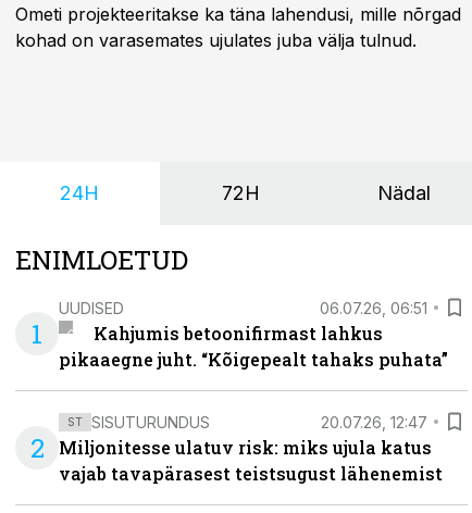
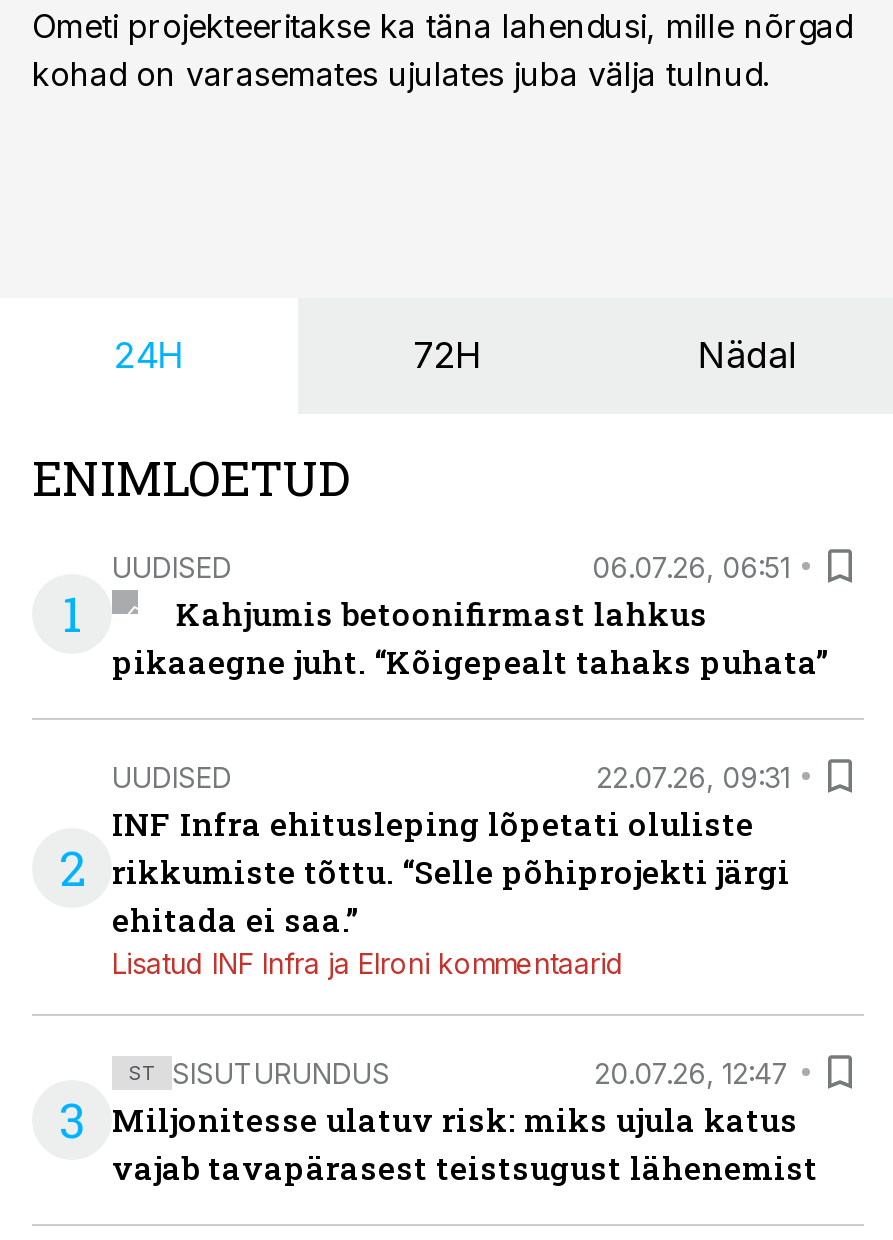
+ UUDISED
+ 22.07.26, 09:31
+ INF Infra ehitusleping lõpetati oluliste
+ rikkumiste tõttu. “Selle põhiprojekti järgi
+ ehitada ei saa.”
+ Lisatud INF Infra ja Elroni kommentaarid
+ 3
